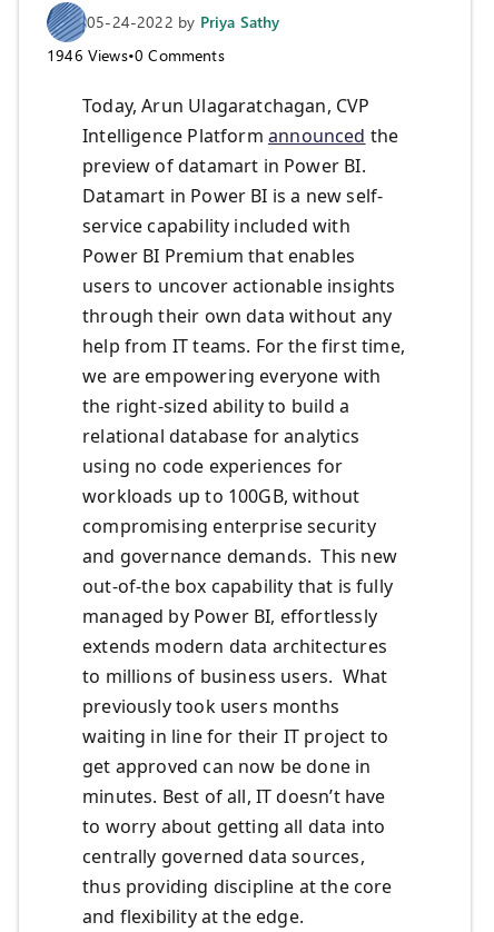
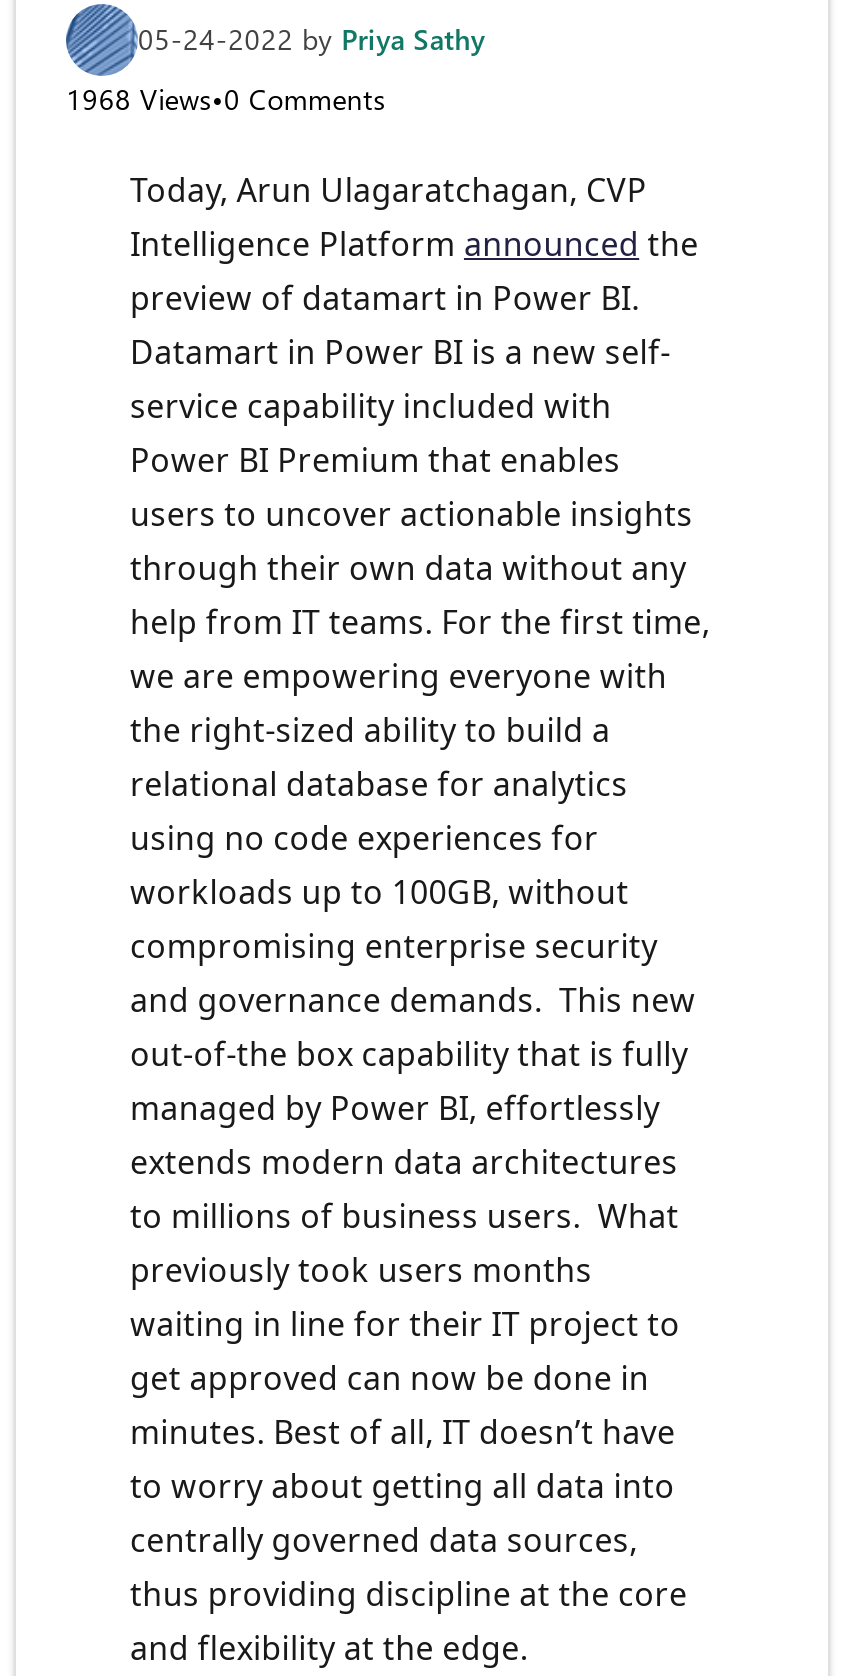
- 1946 Views•0 Comments
+ 1968 Views•0 Comments
